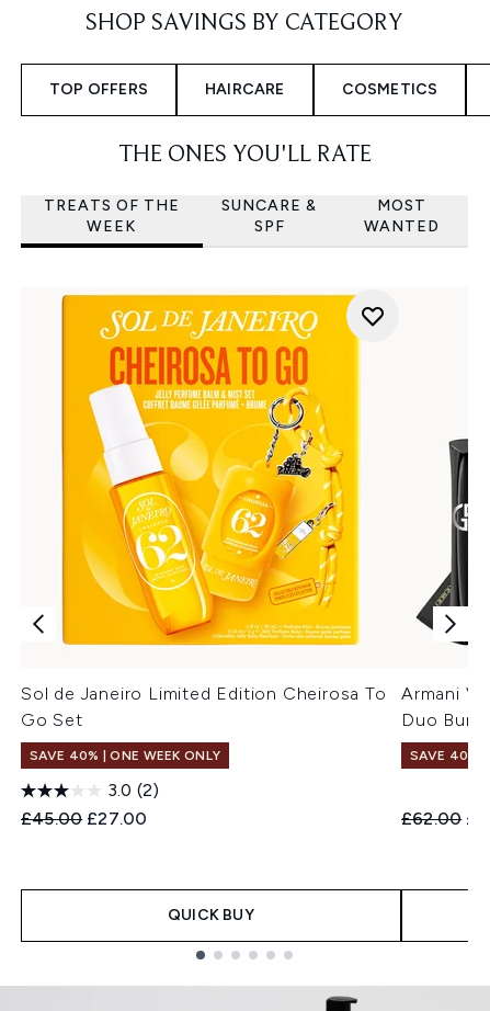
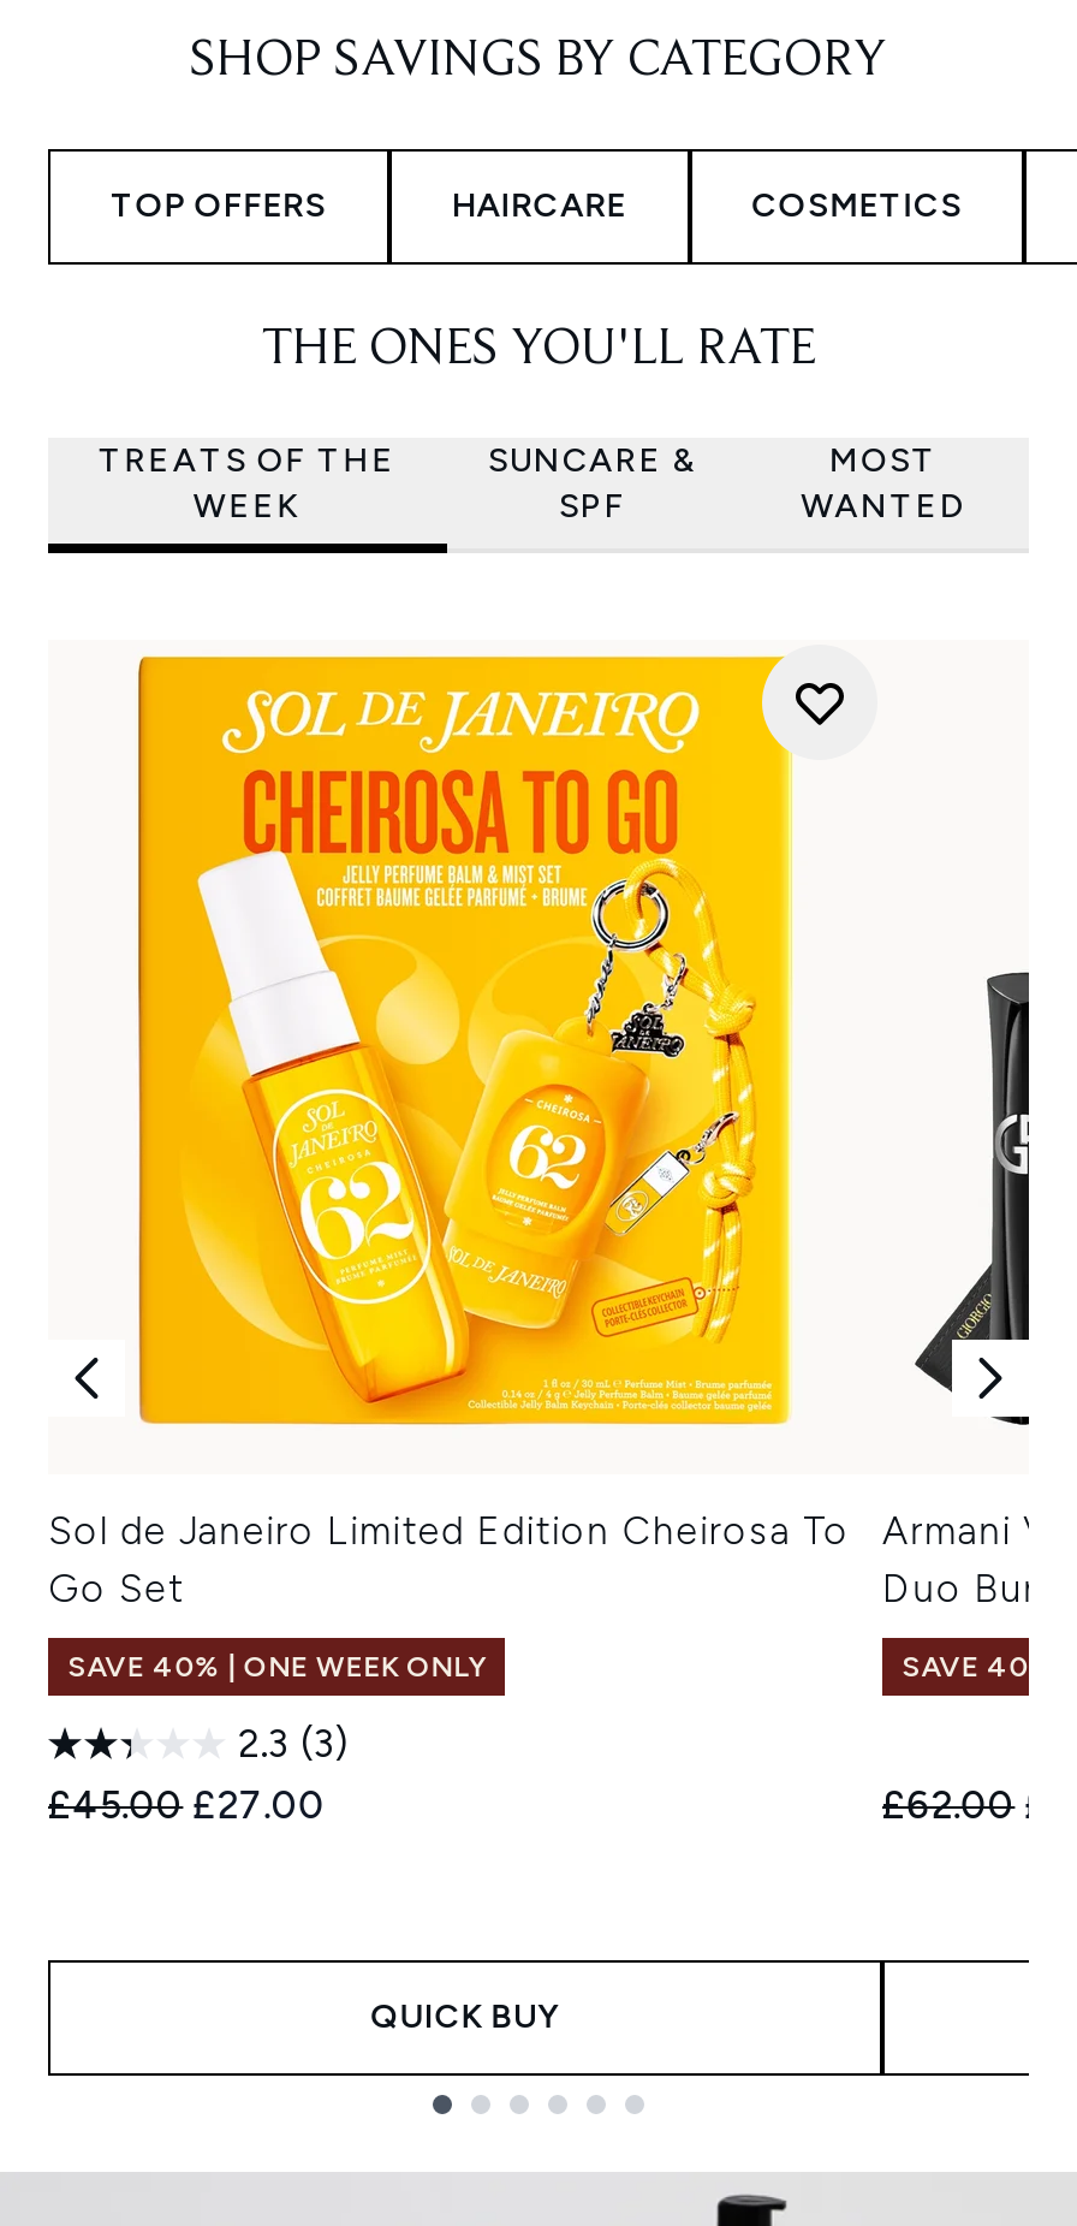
- 3.0 (2)
+ 2.3 (3)
